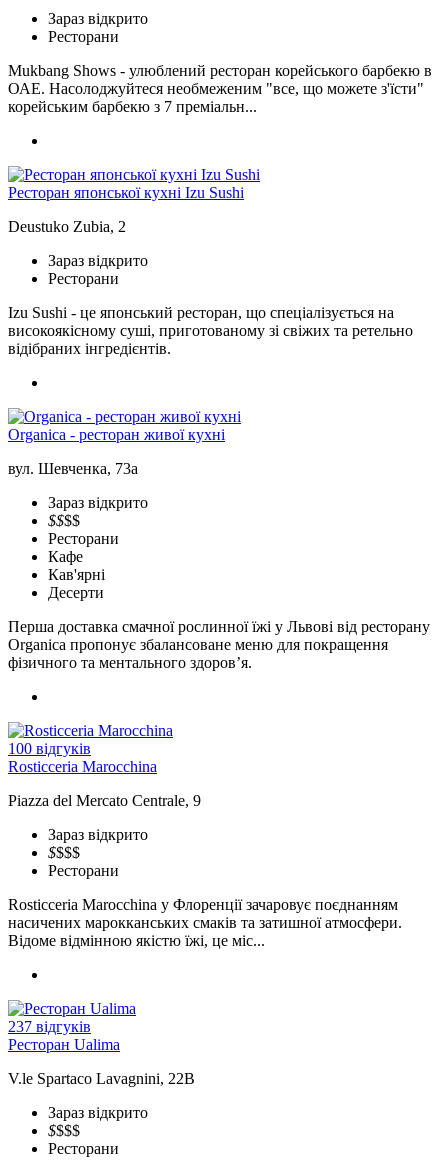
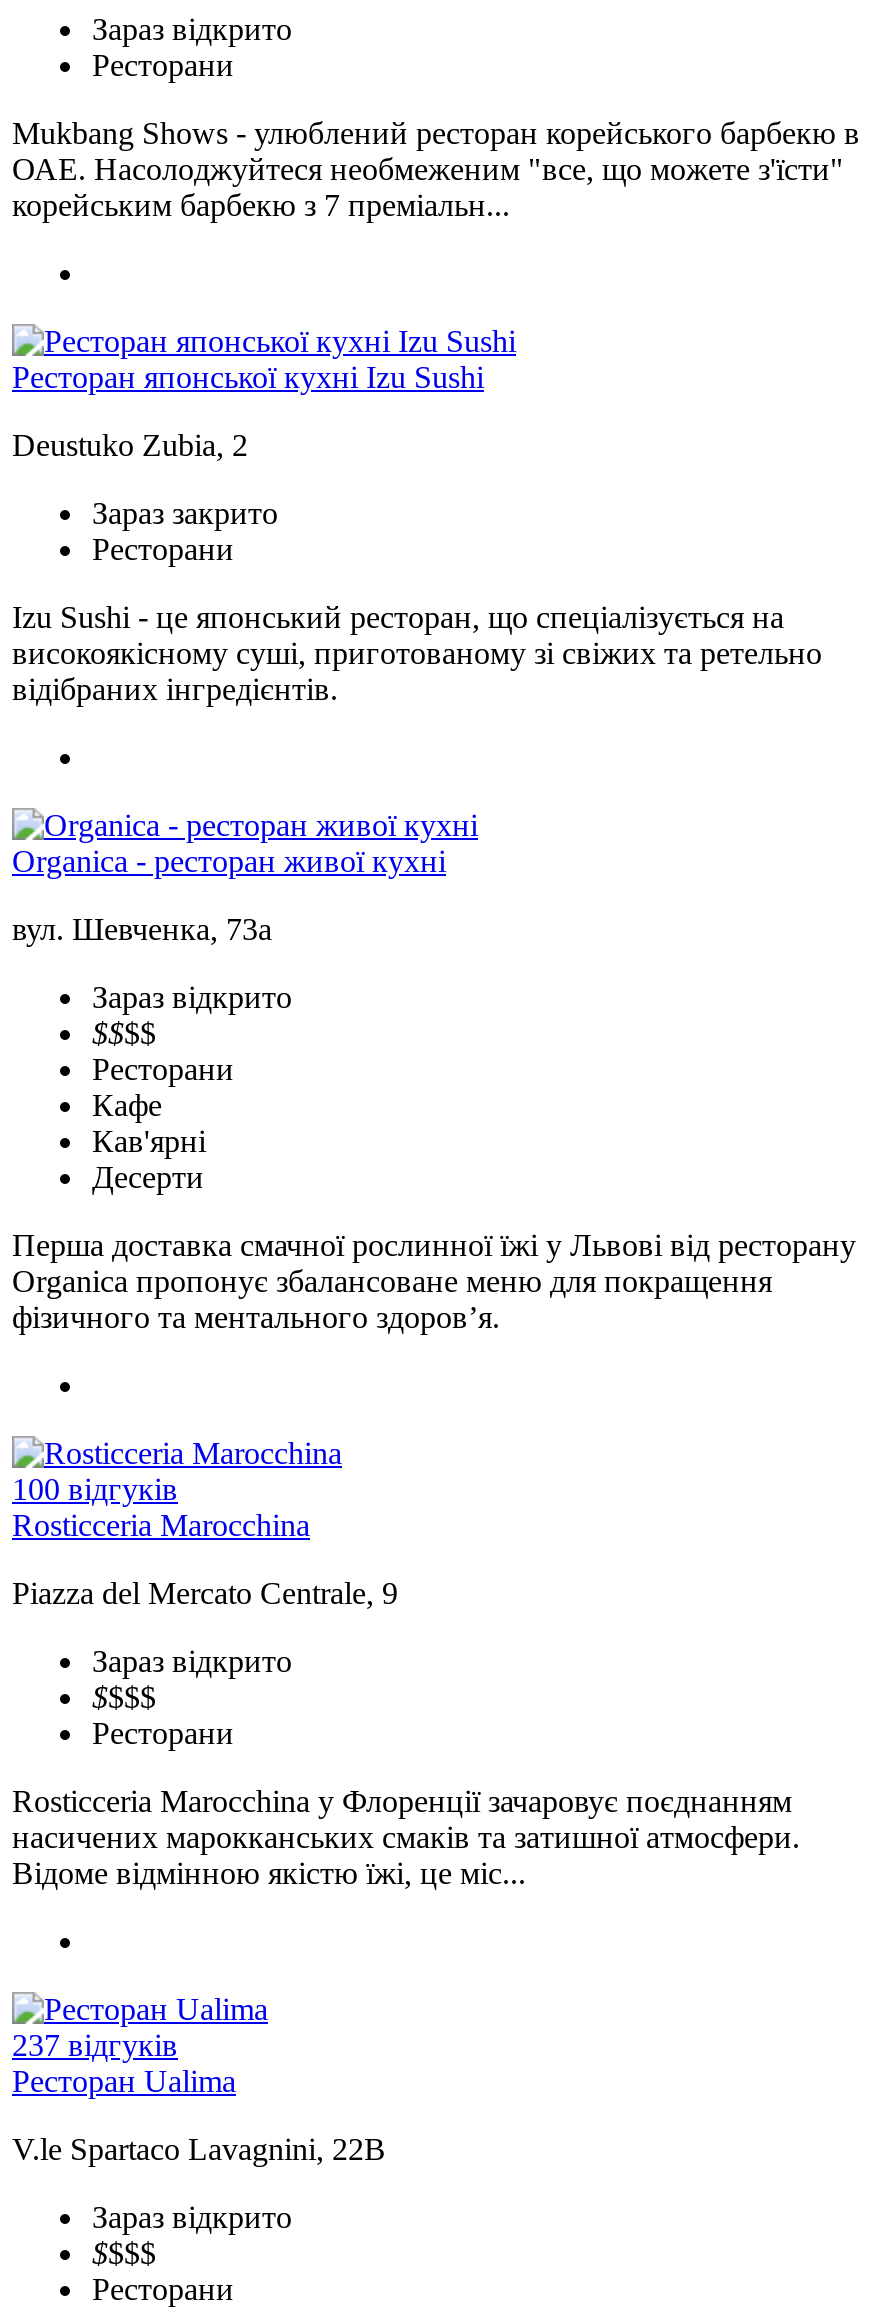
- Зараз відкрито
+ Зараз закрито
